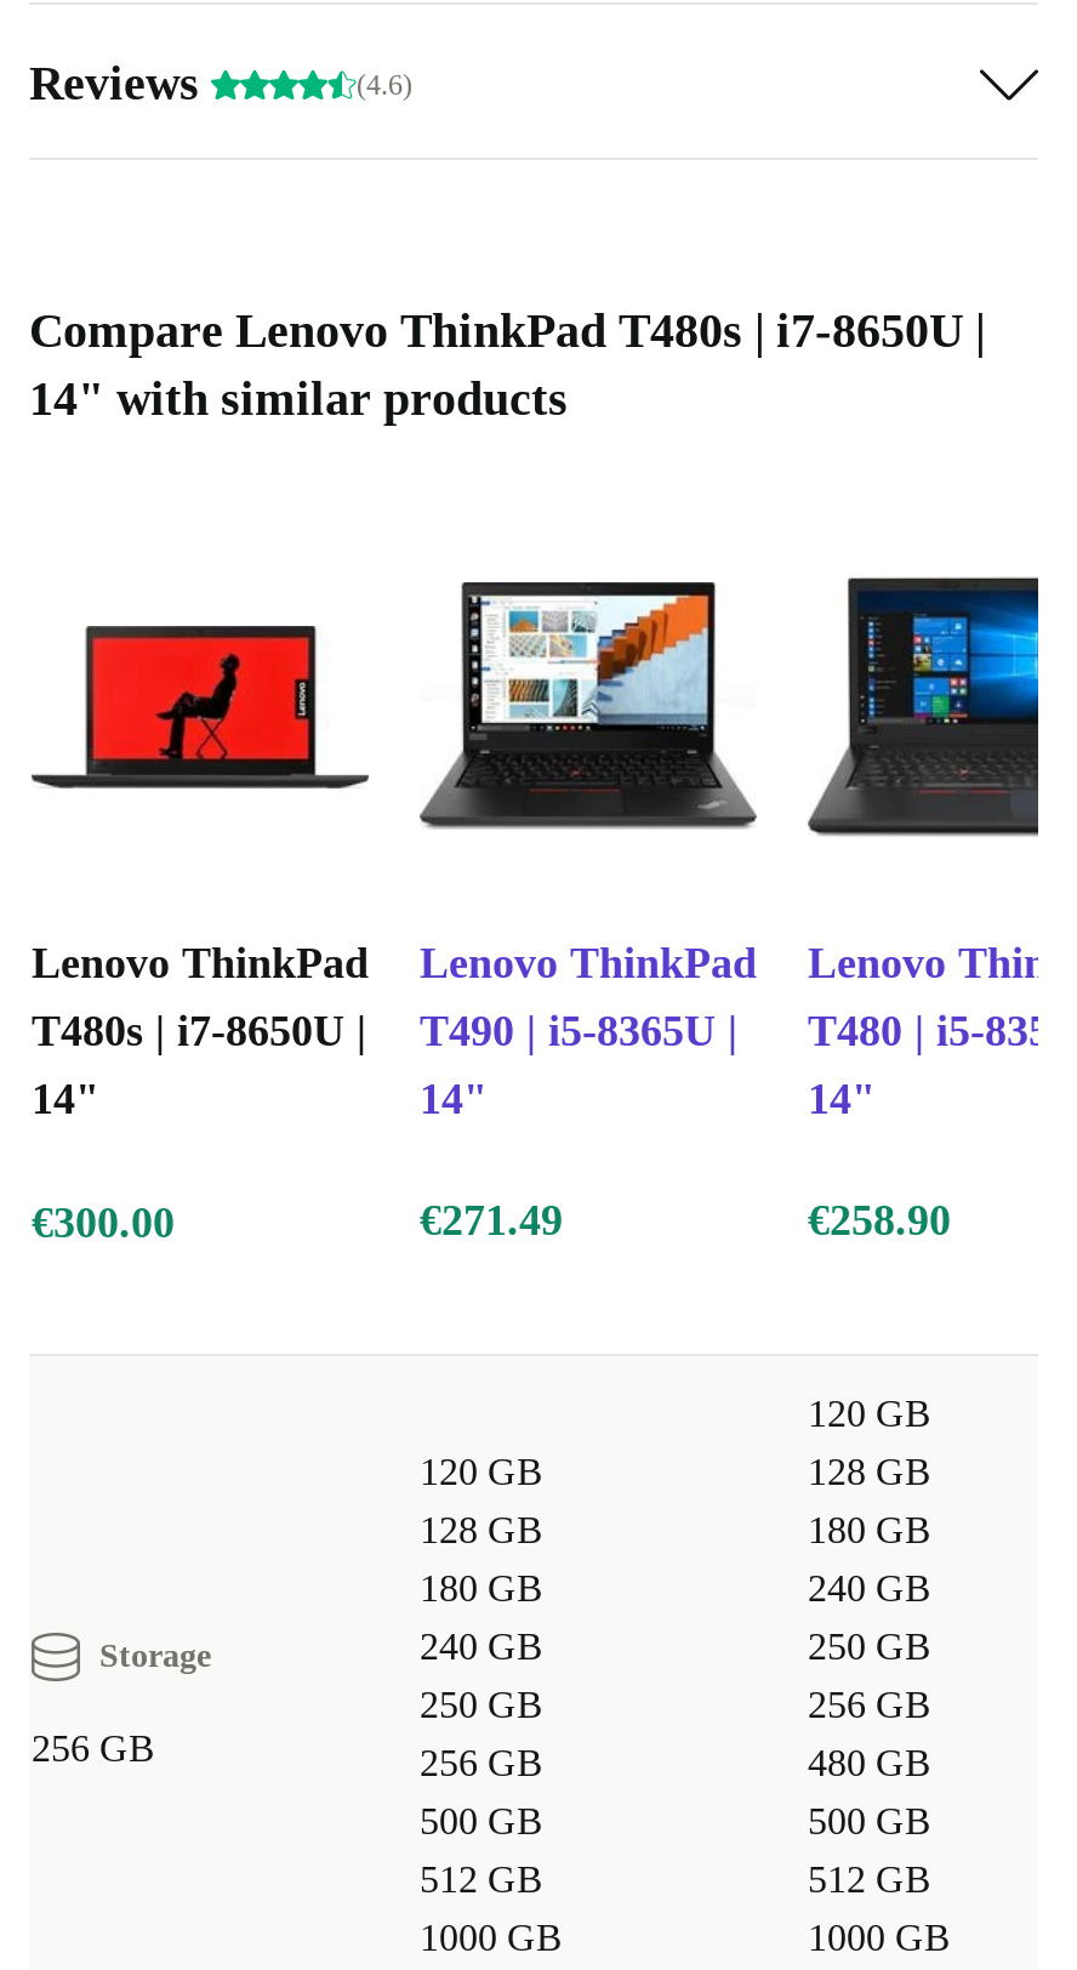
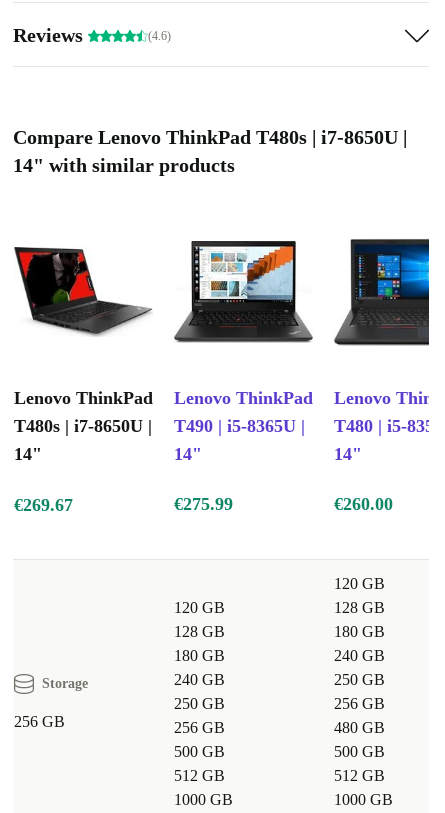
- [image]
+ [image]

- €300.00
+ €269.67

- €271.49
+ €275.99

- €258.90
+ €260.00
